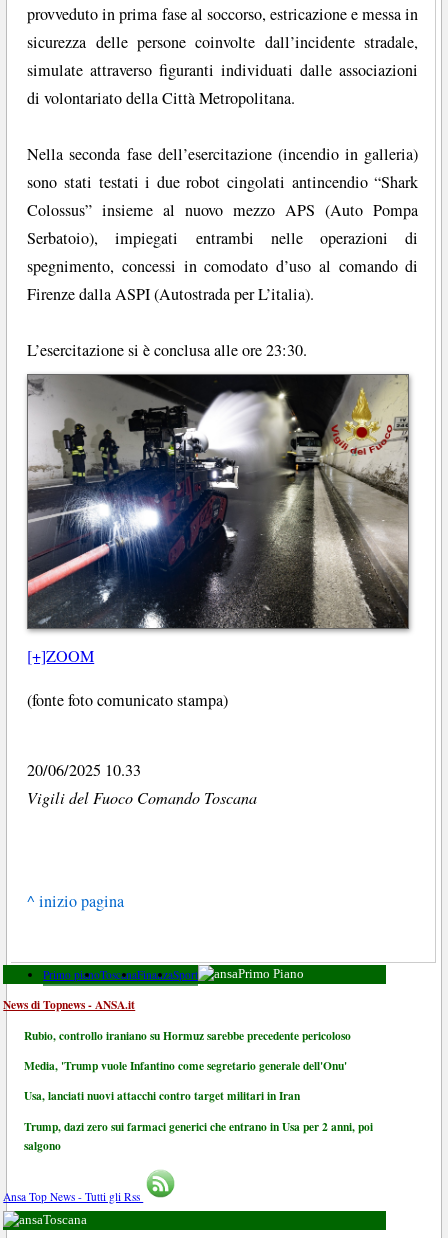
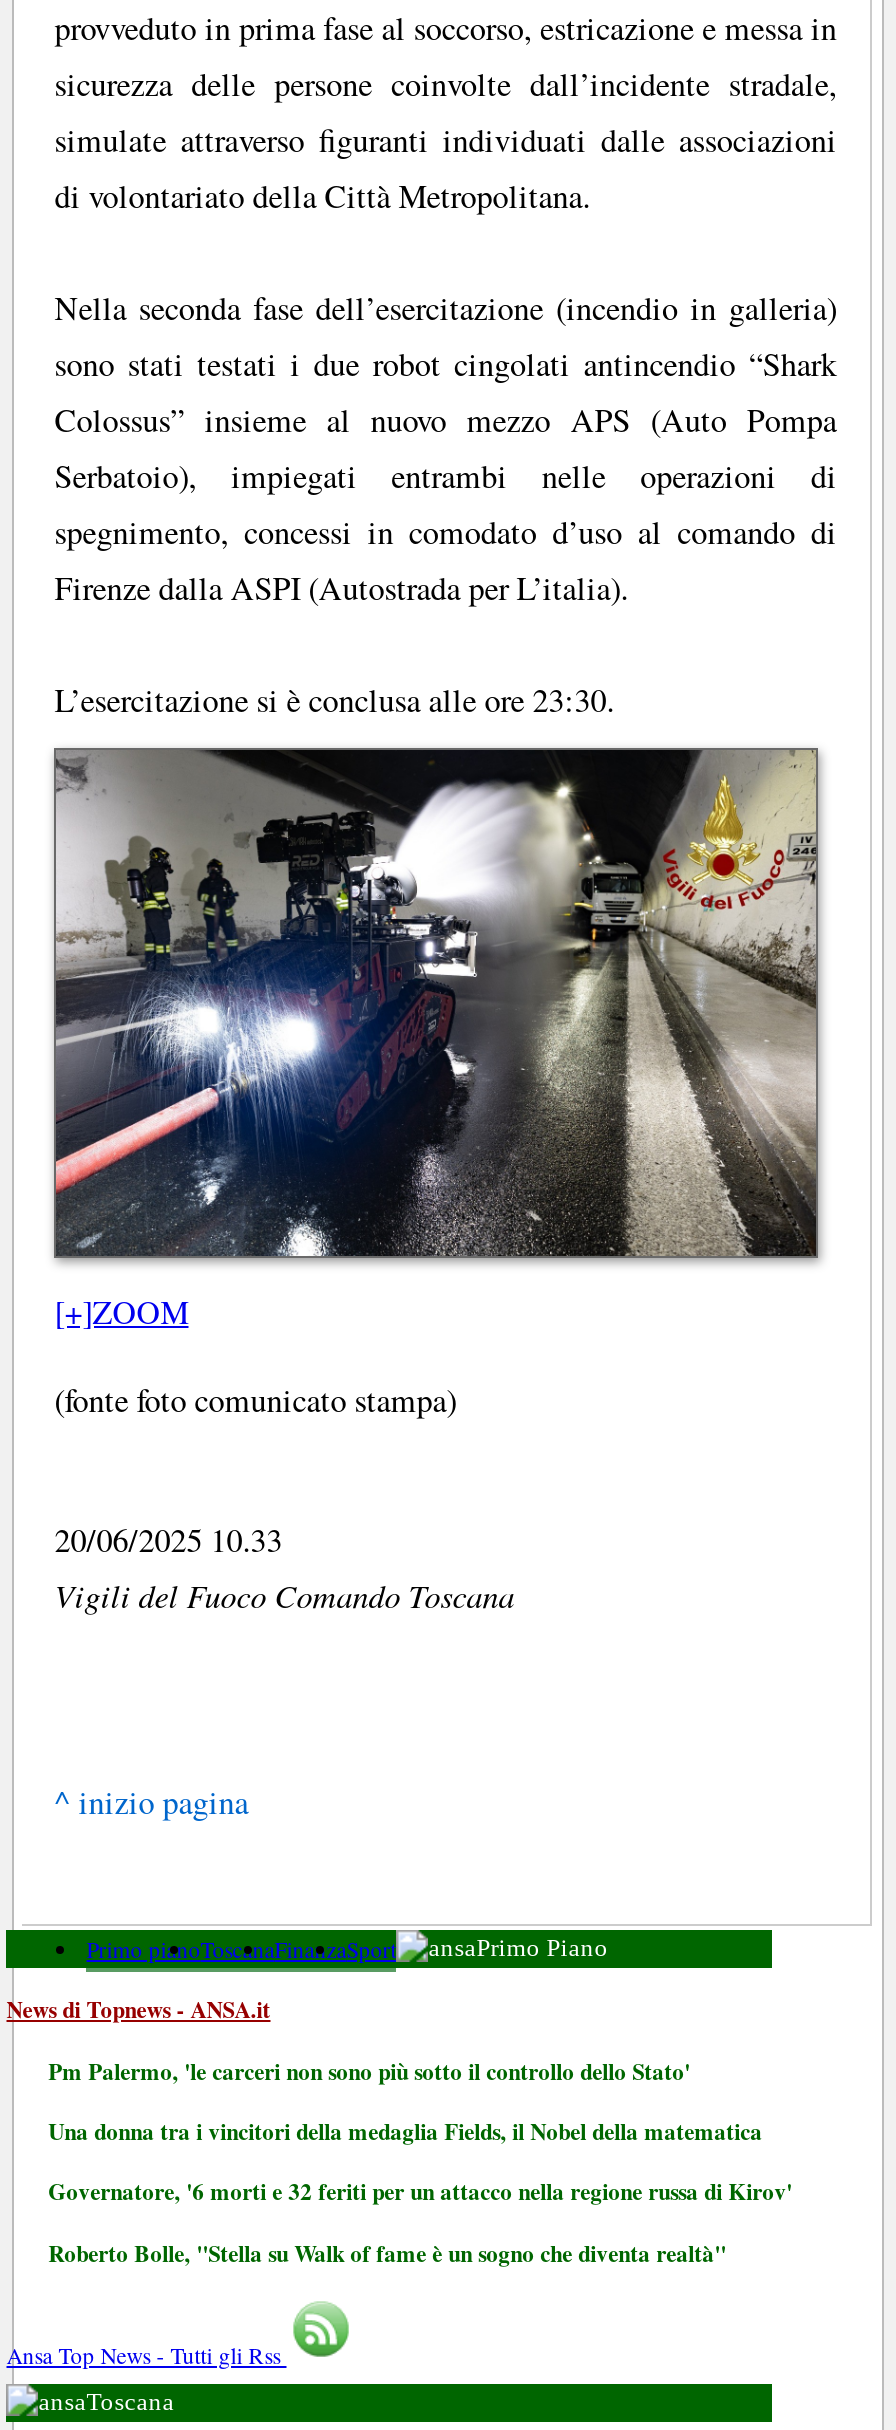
- Rubio, controllo iraniano su Hormuz sarebbe precedente pericoloso
+ Pm Palermo, 'le carceri non sono più sotto il controllo dello Stato'

- Media, 'Trump vuole Infantino come segretario generale dell'Onu'
+ Una donna tra i vincitori della medaglia Fields, il Nobel della matematica

- Usa, lanciati nuovi attacchi contro target militari in Iran
+ Governatore, '6 morti e 32 feriti per un attacco nella regione russa di Kirov'

- Trump, dazi zero sui farmaci generici che entrano in Usa per 2 anni, poi
- salgono
+ Roberto Bolle, "Stella su Walk of fame è un sogno che diventa realtà"
